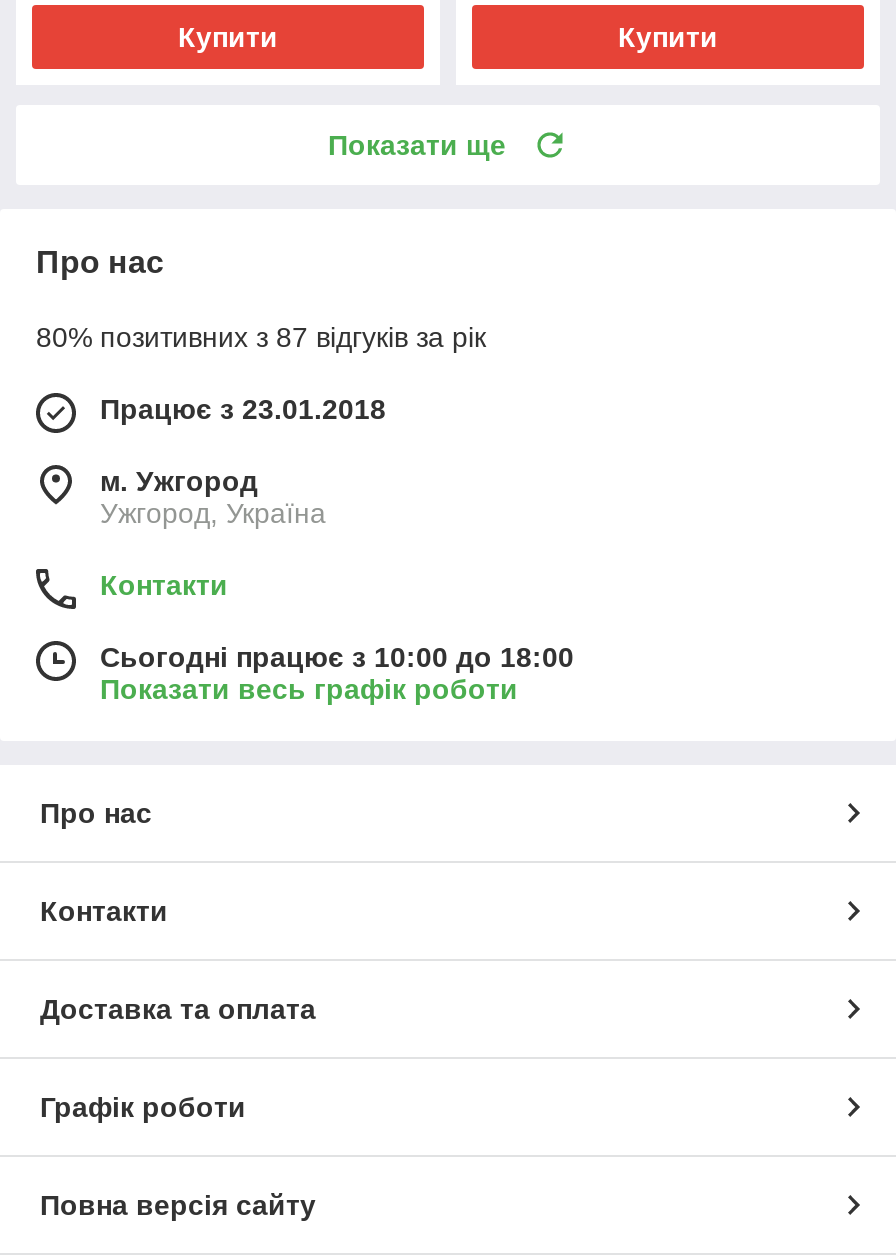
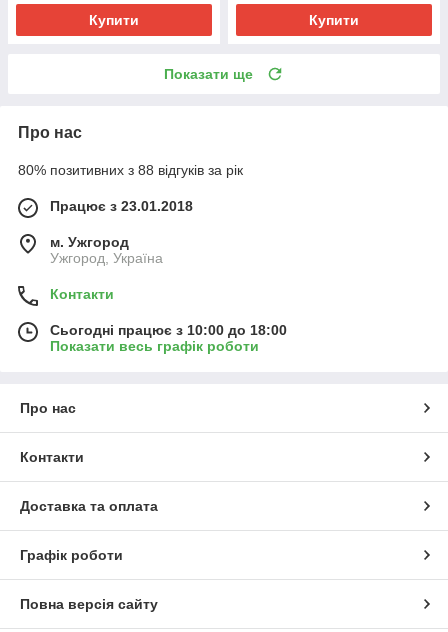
- 80% позитивних з 87 відгуків за рік
+ 80% позитивних з 88 відгуків за рік
